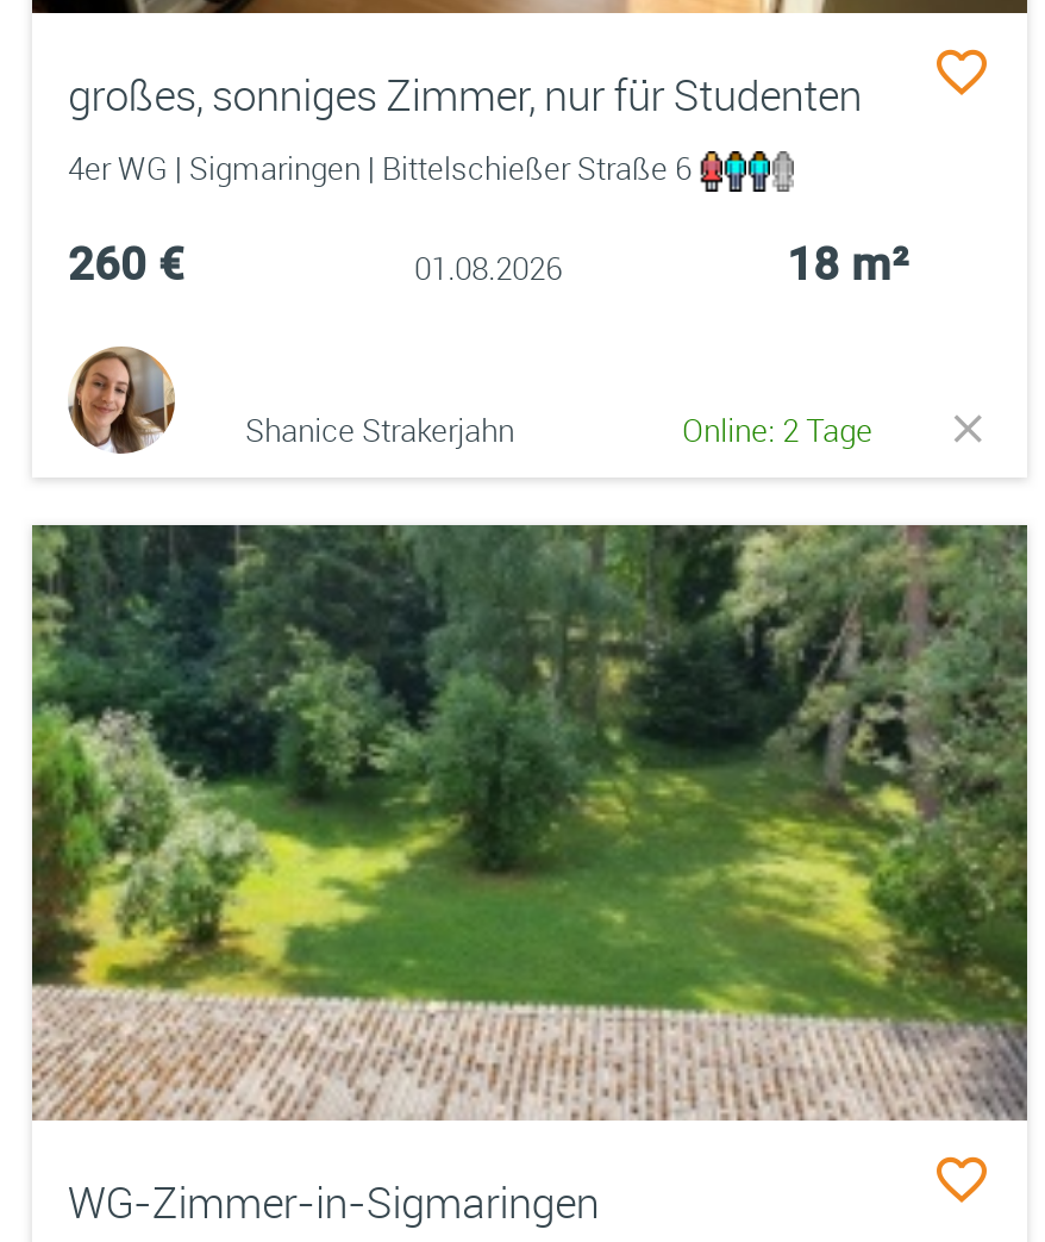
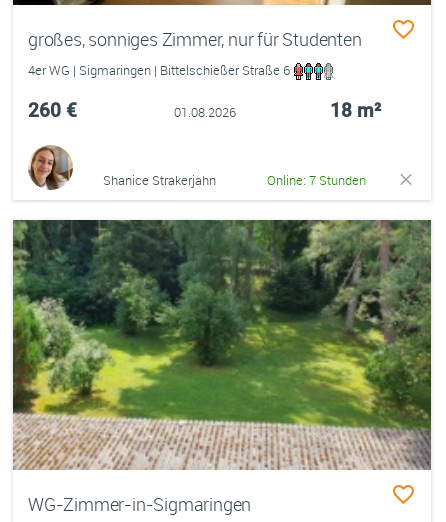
- Online: 2 Tage
+ Online: 7 Stunden
